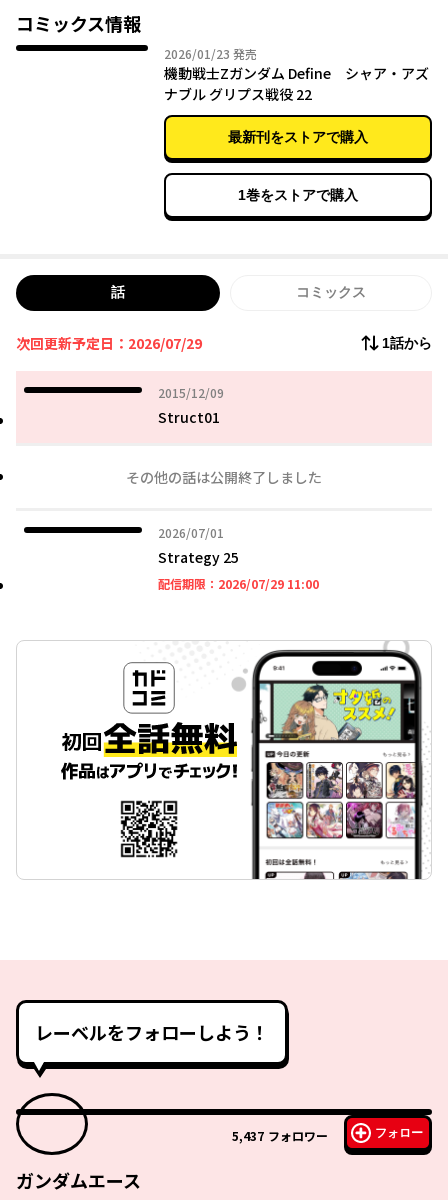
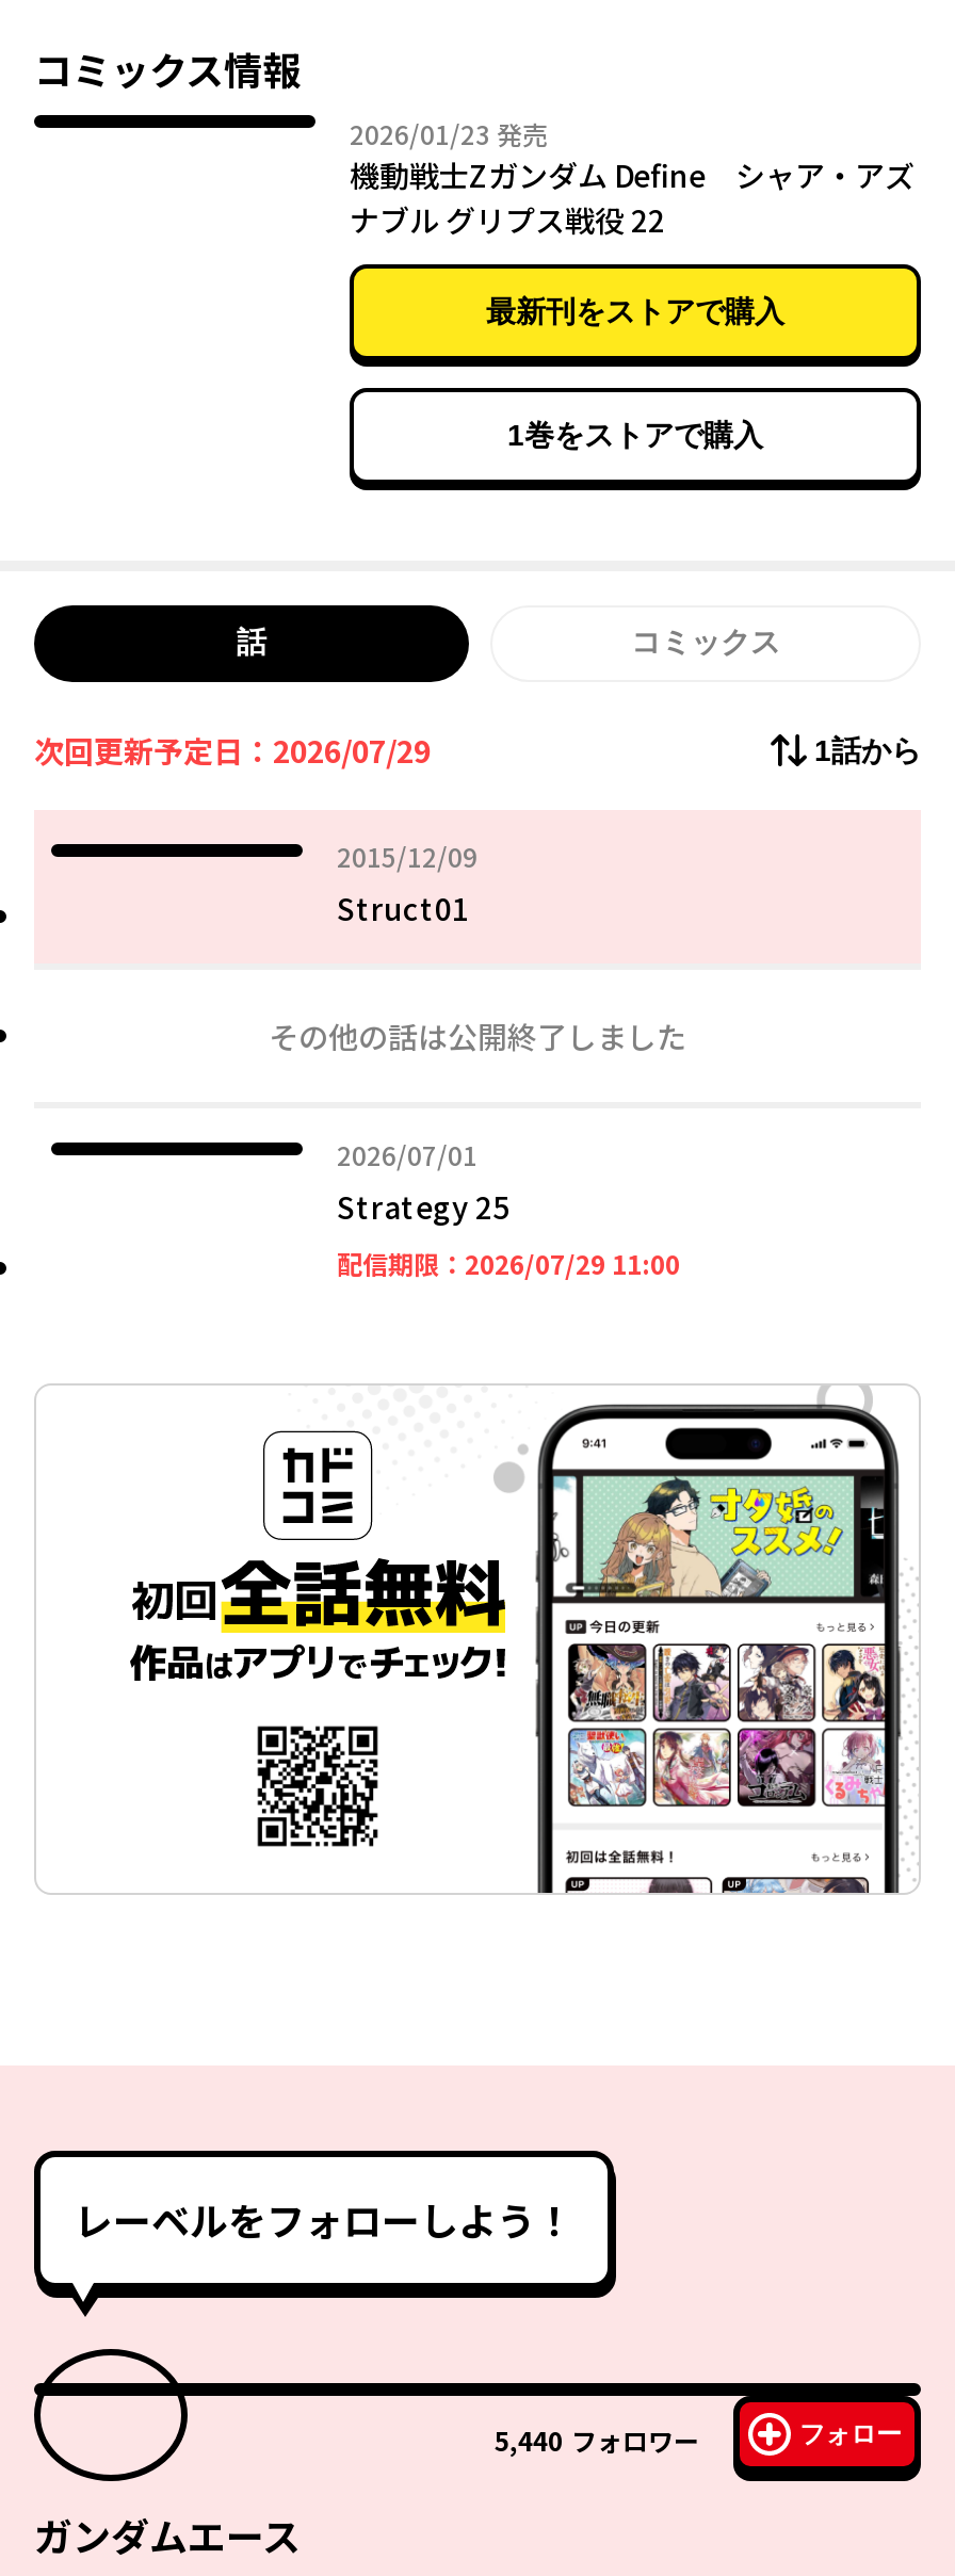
- 5,437 フォロワー
+ 5,440 フォロワー
